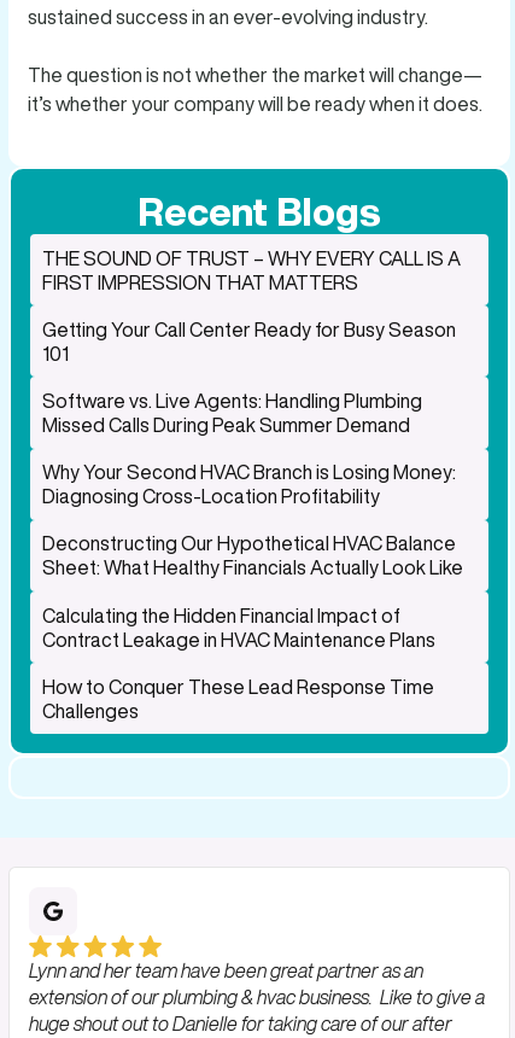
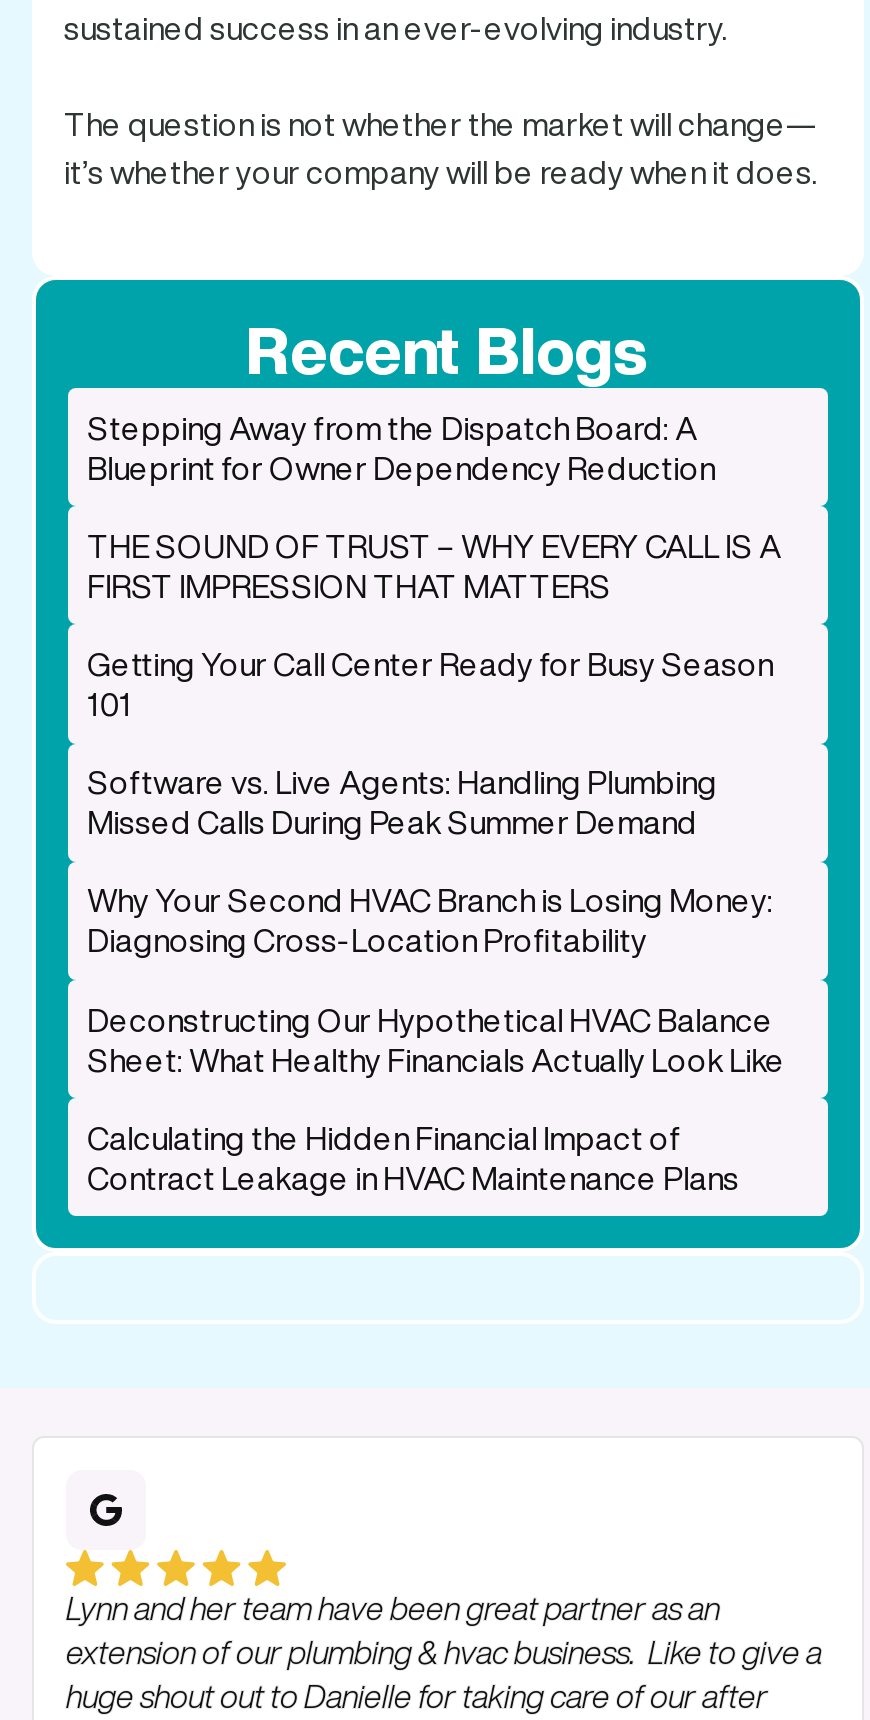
+ Stepping Away from the Dispatch Board: A
+ Blueprint for Owner Dependency Reduction

moved down: THE SOUND OF TRUST – WHY EVERY CALL IS A | FIRST IMPRESSION THAT MATTERS | Getting Your Call Center Ready for Busy Season | ... | Calculating the Hidden Financial Impact of | Contract Leakage in HVAC Maintenance Plans

- How to Conquer These Lead Response Time
- Challenges
